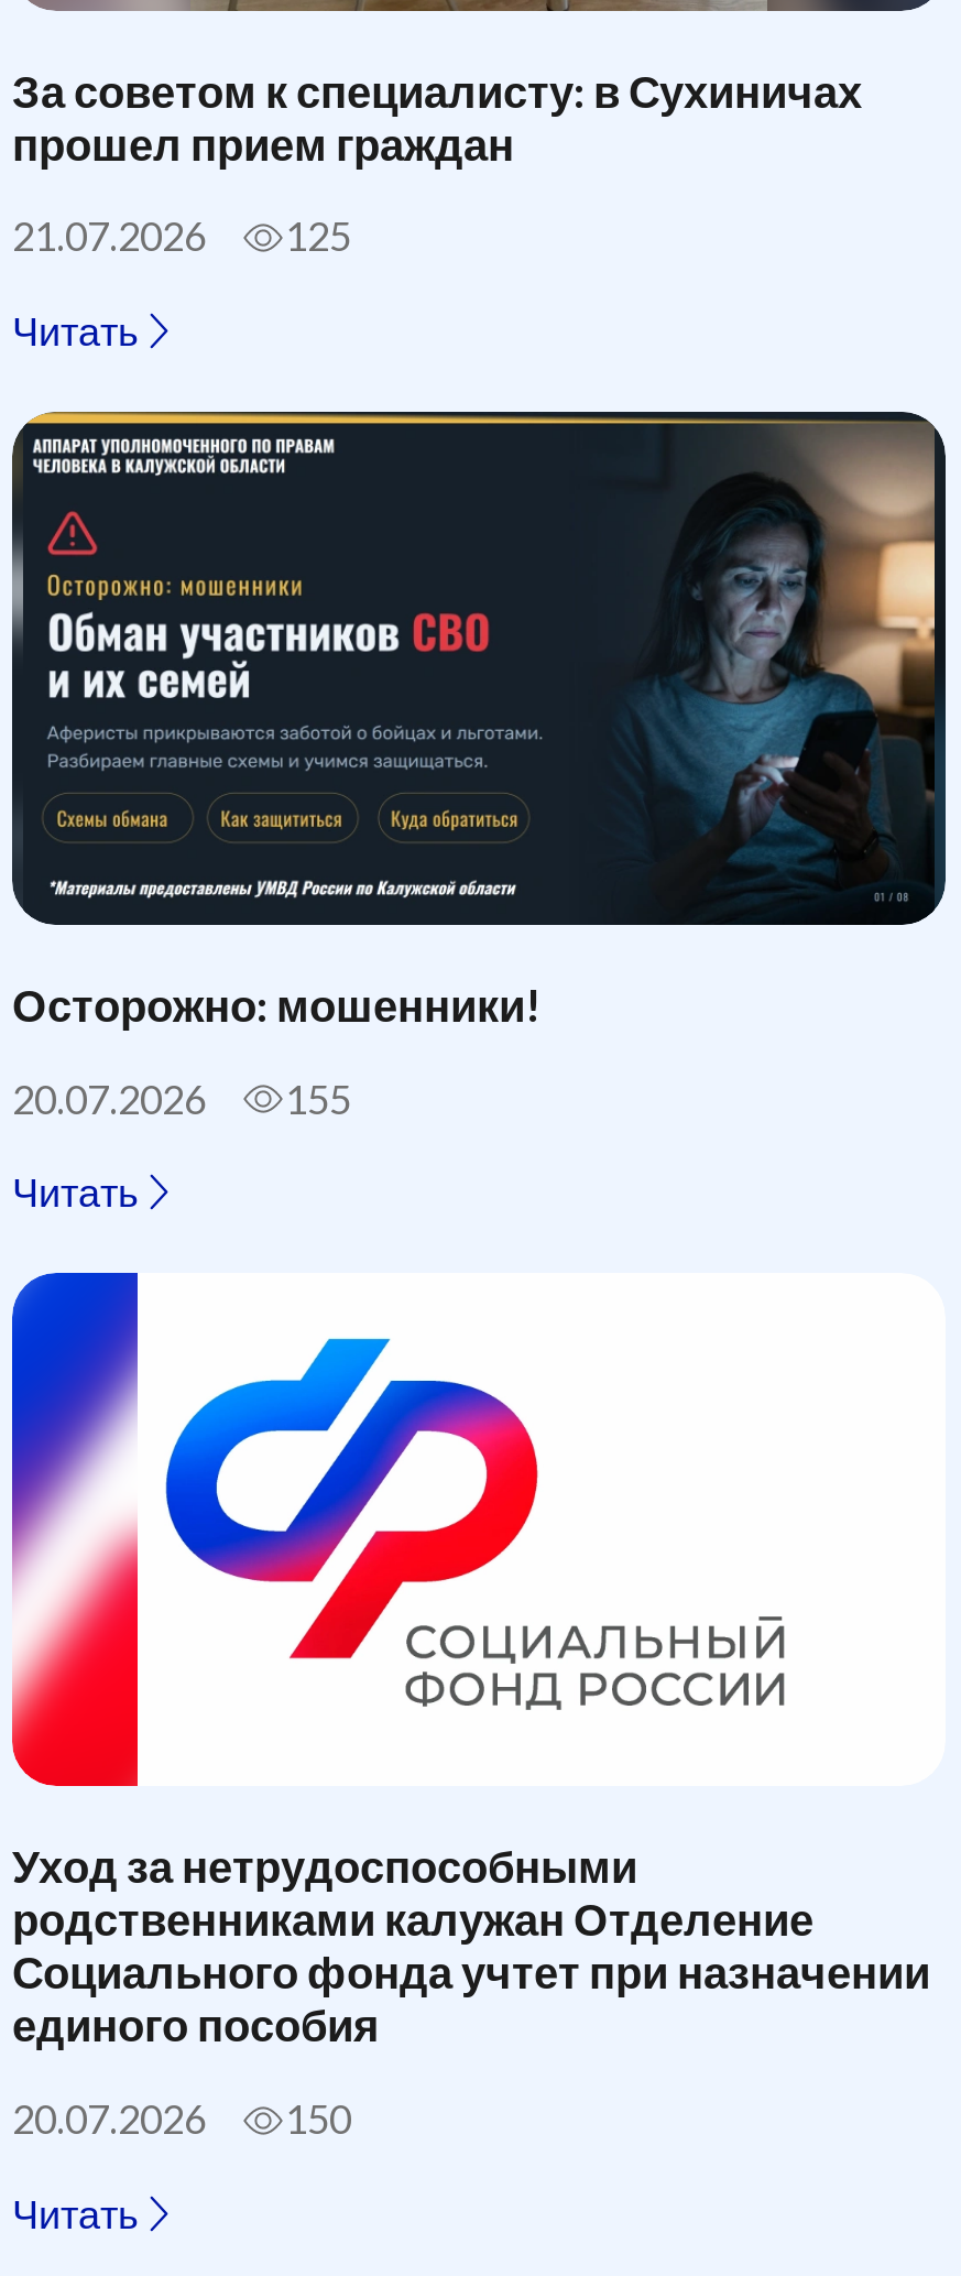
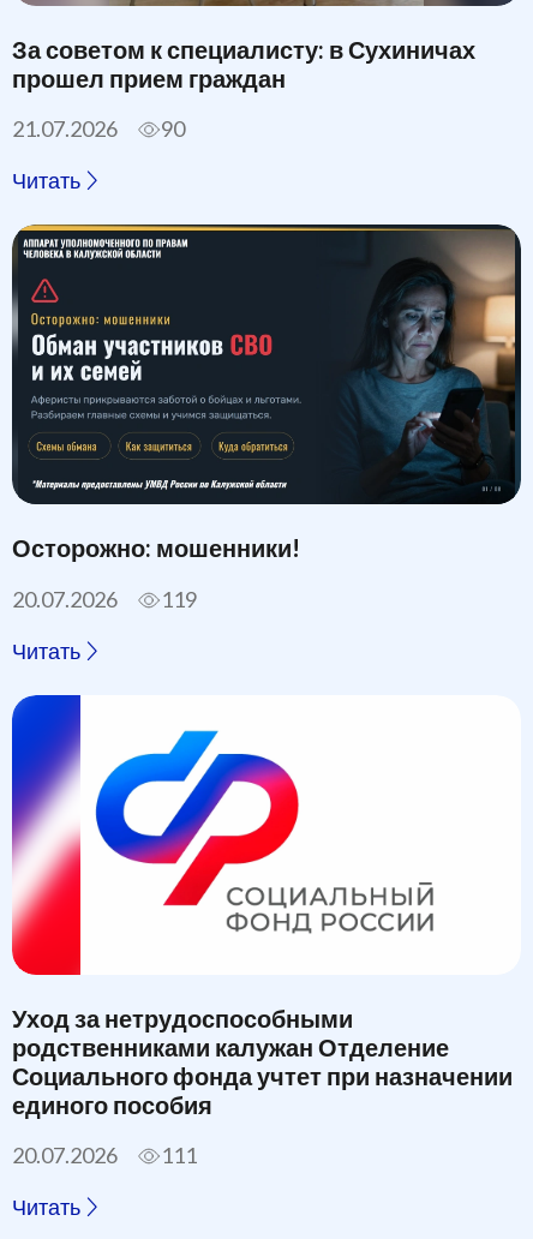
- 21.07.2026 125
+ 21.07.2026 90

- 20.07.2026 155
+ 20.07.2026 119

- 20.07.2026 150
+ 20.07.2026 111
